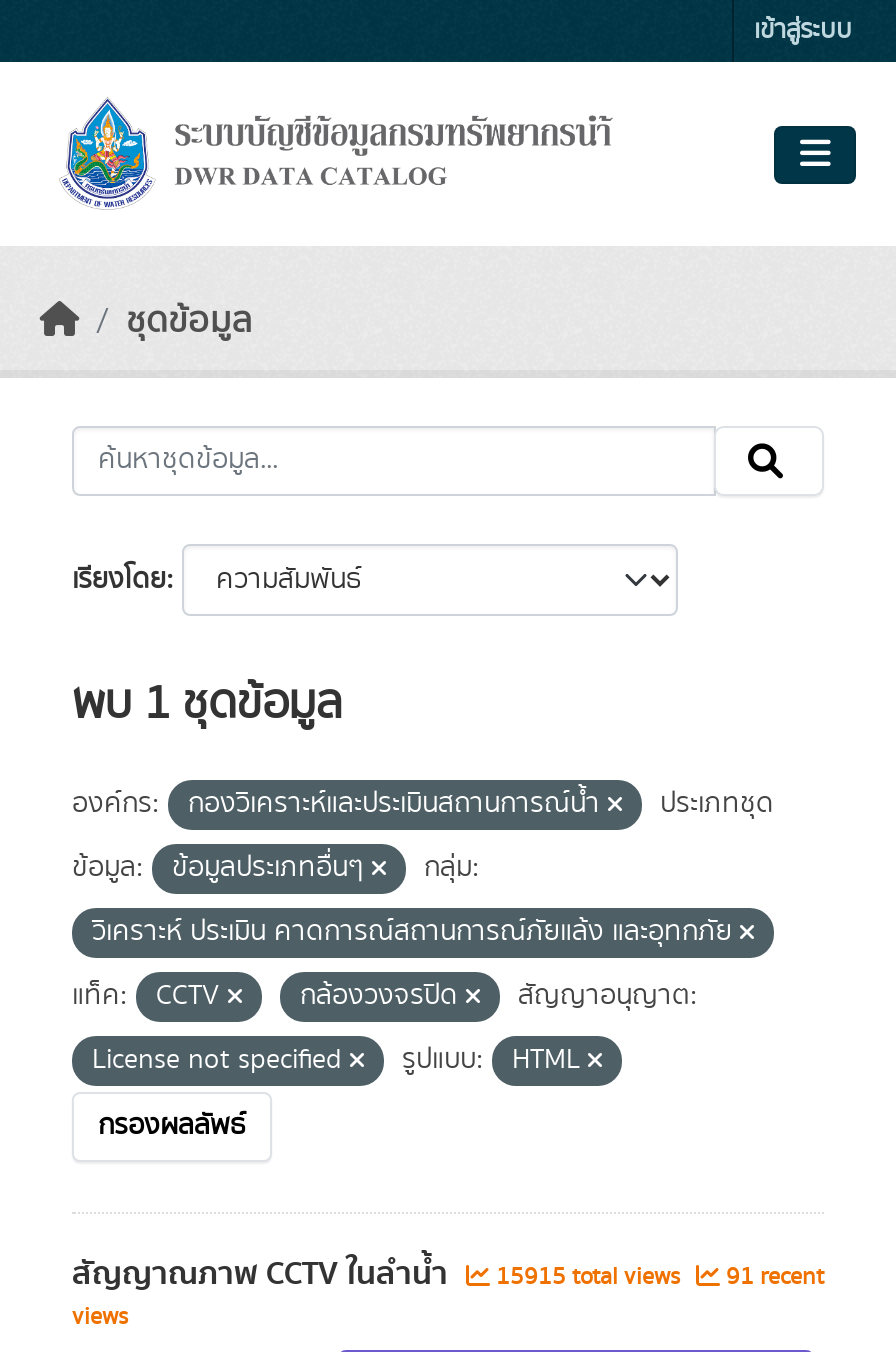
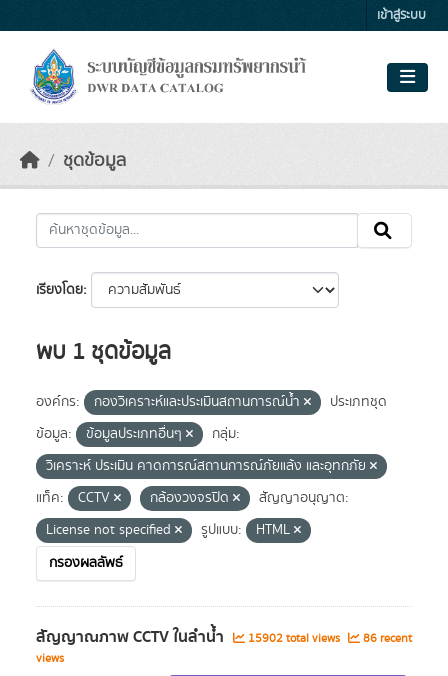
- 15915 total views
+ 15902 total views

- 91 recent
+ 86 recent
